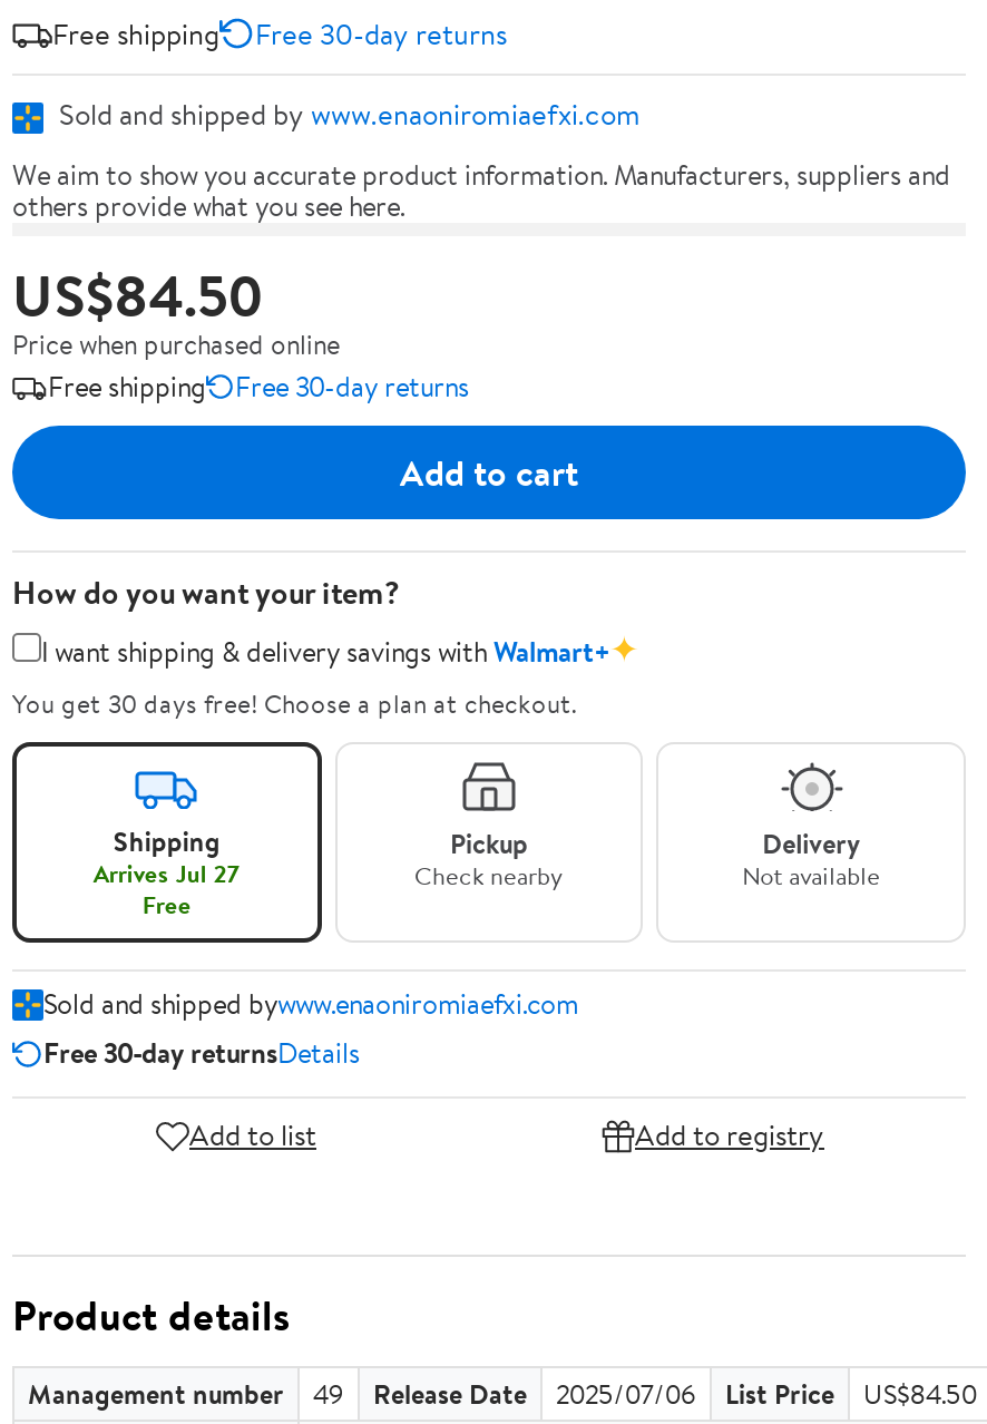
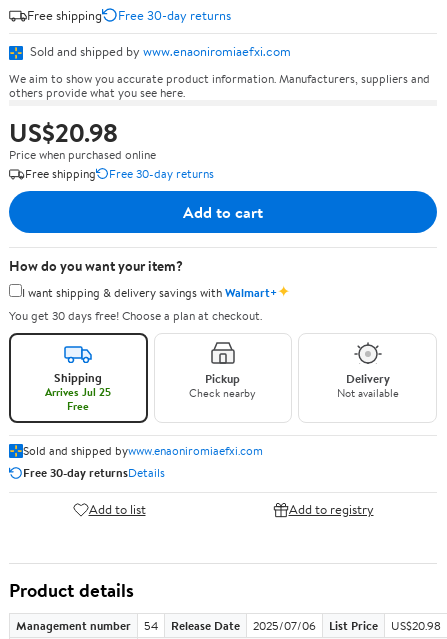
- US$84.50
+ US$20.98

- Arrives Jul 27
+ Arrives Jul 25

- 49
+ 54

- US$84.50
+ US$20.98
